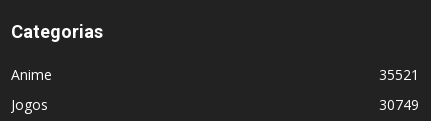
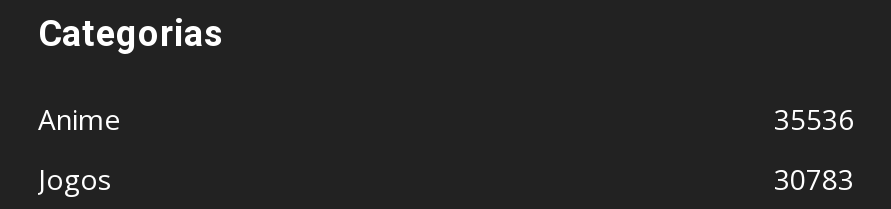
- 35521
+ 35536

- 30749
+ 30783
